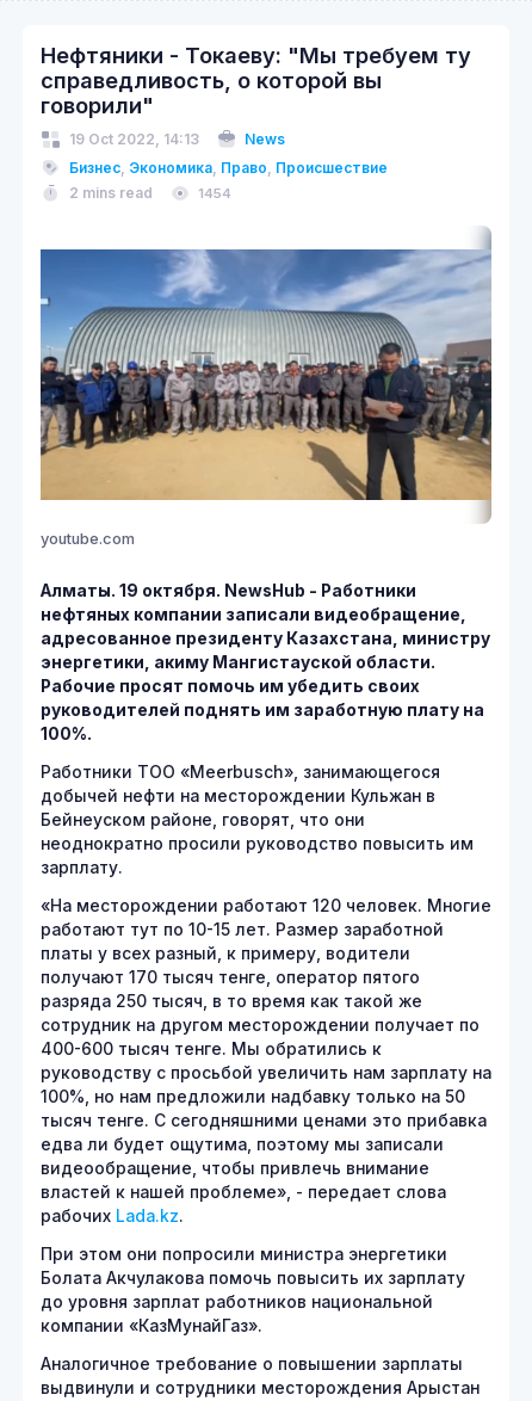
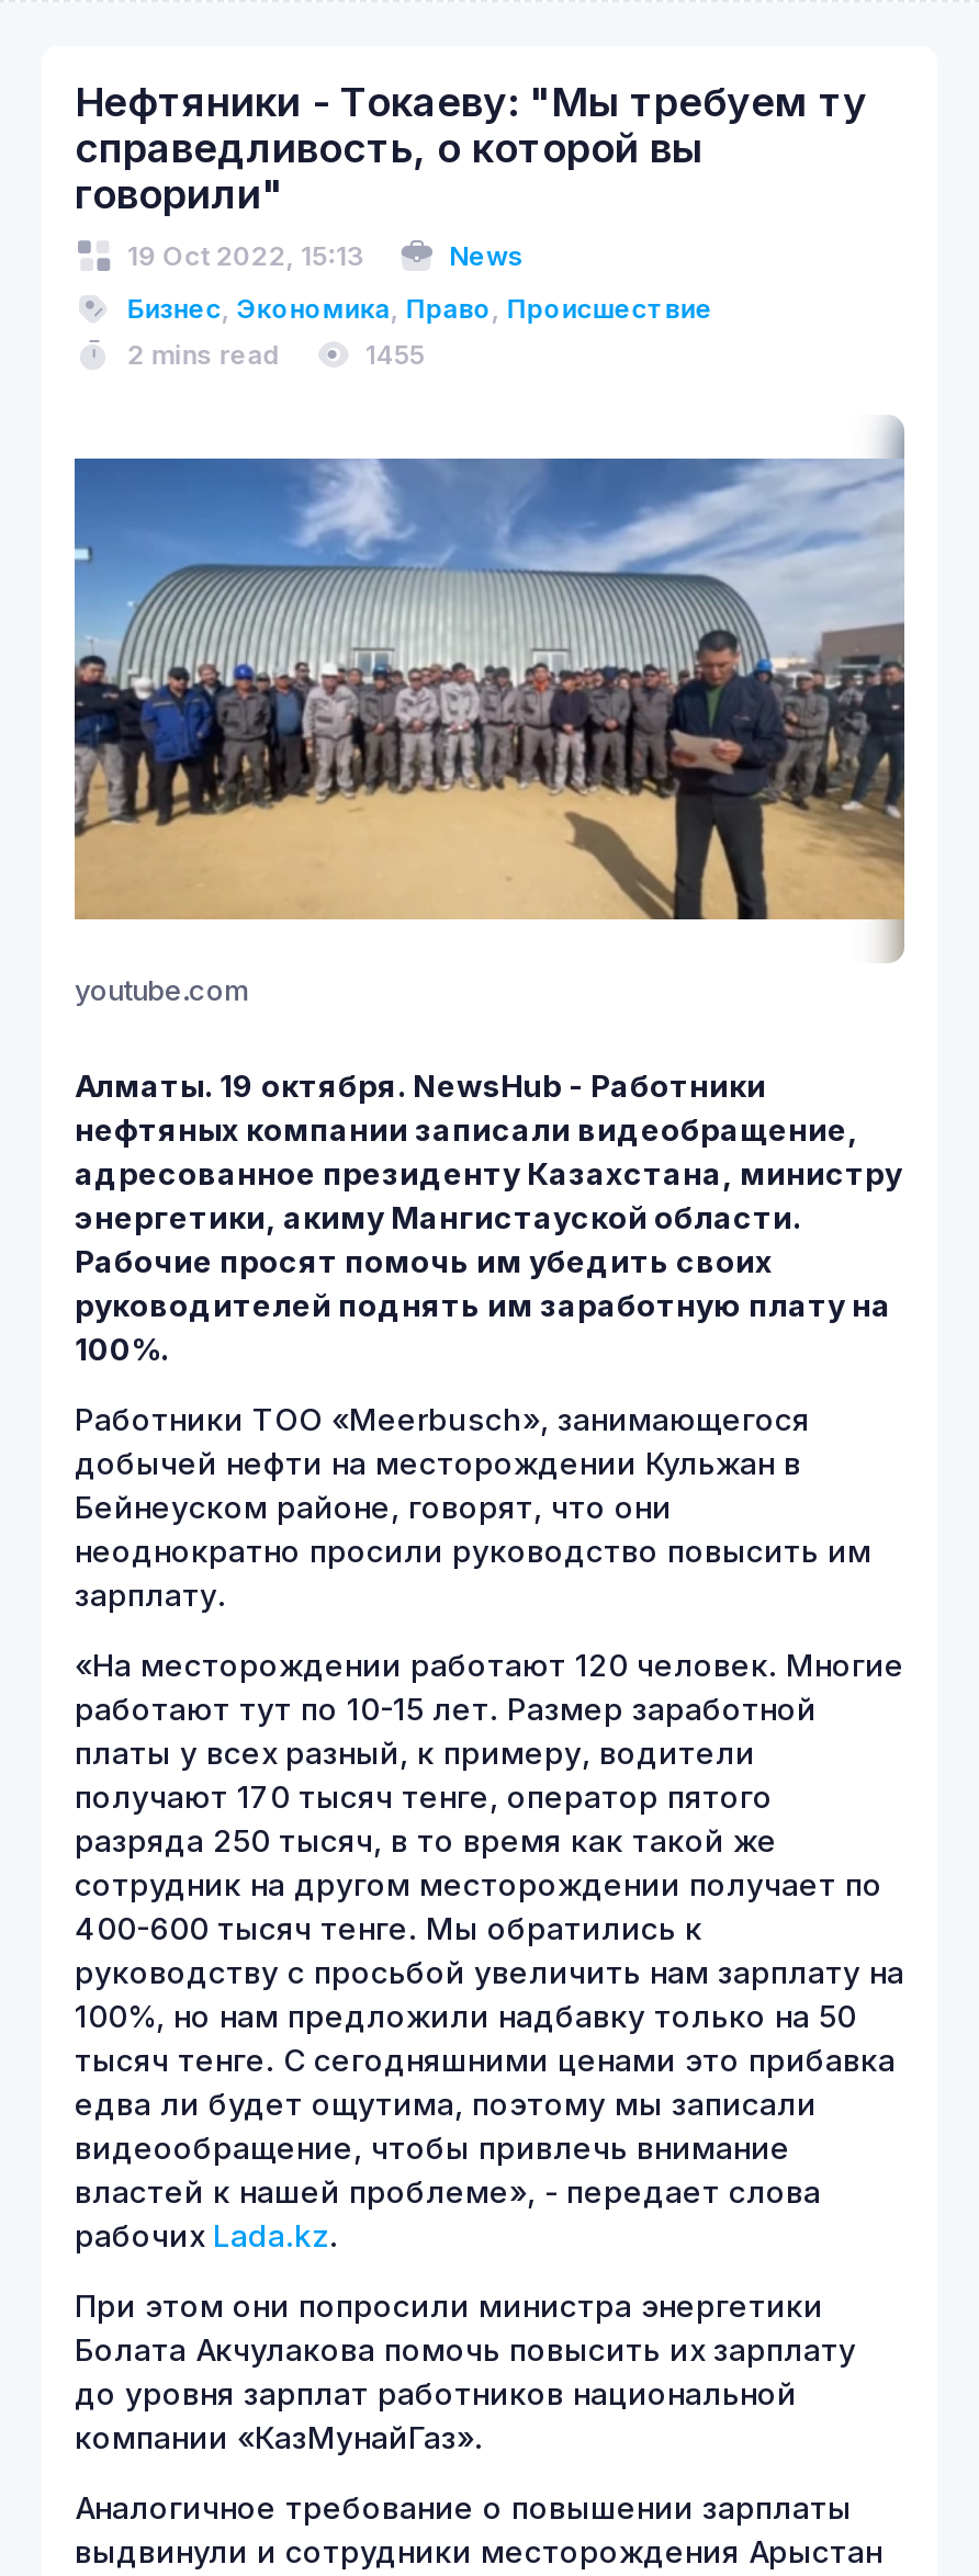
- 19 Oct 2022, 14:13
+ 19 Oct 2022, 15:13

- 1454
+ 1455
